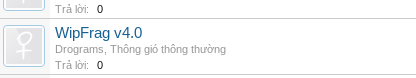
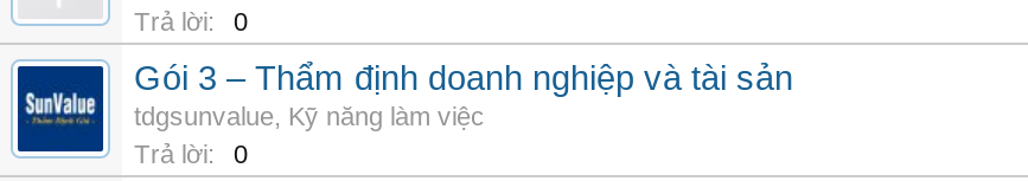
+ [image]

- WipFrag v4.0
- Drograms, Thông gió thông thường
+ Gói 3 – Thẩm định doanh nghiệp và tài sản
+ tdgsunvalue, Kỹ năng làm việc
